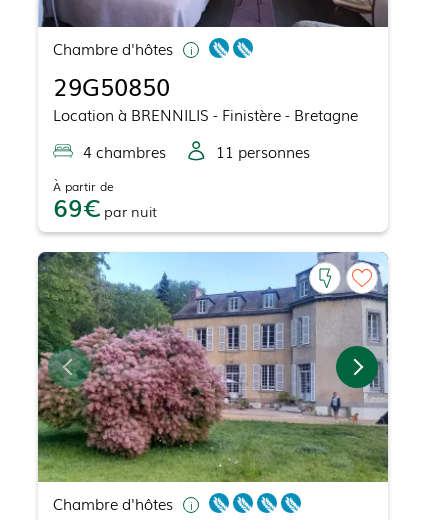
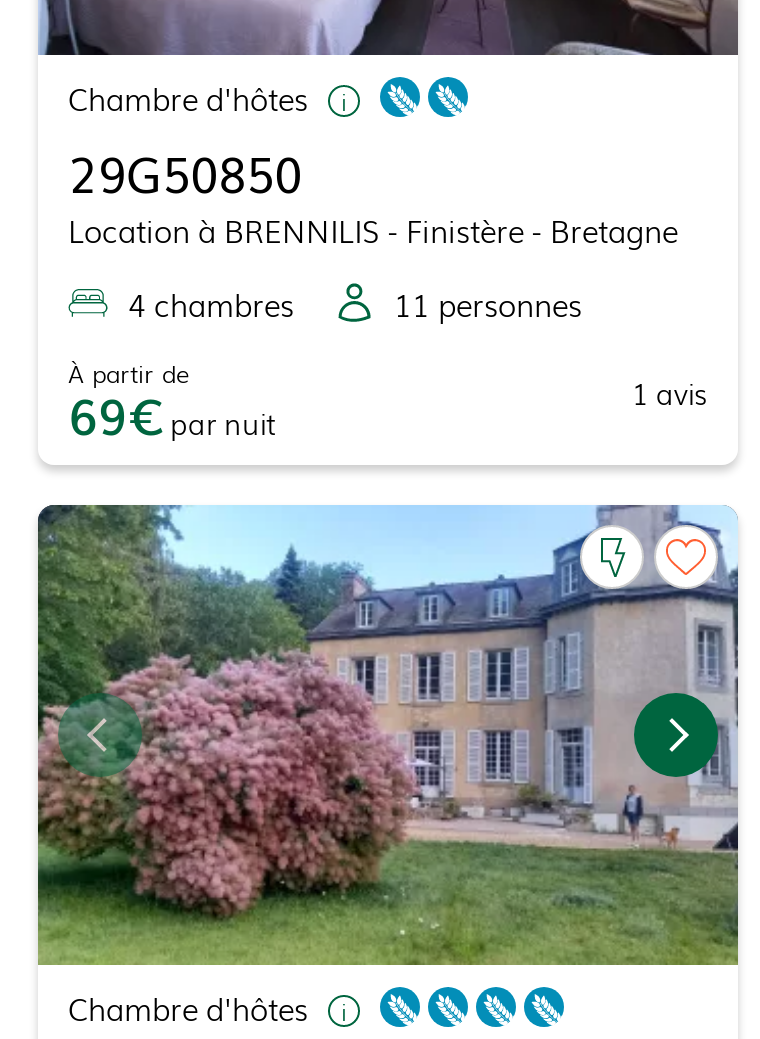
+ 1 avis
